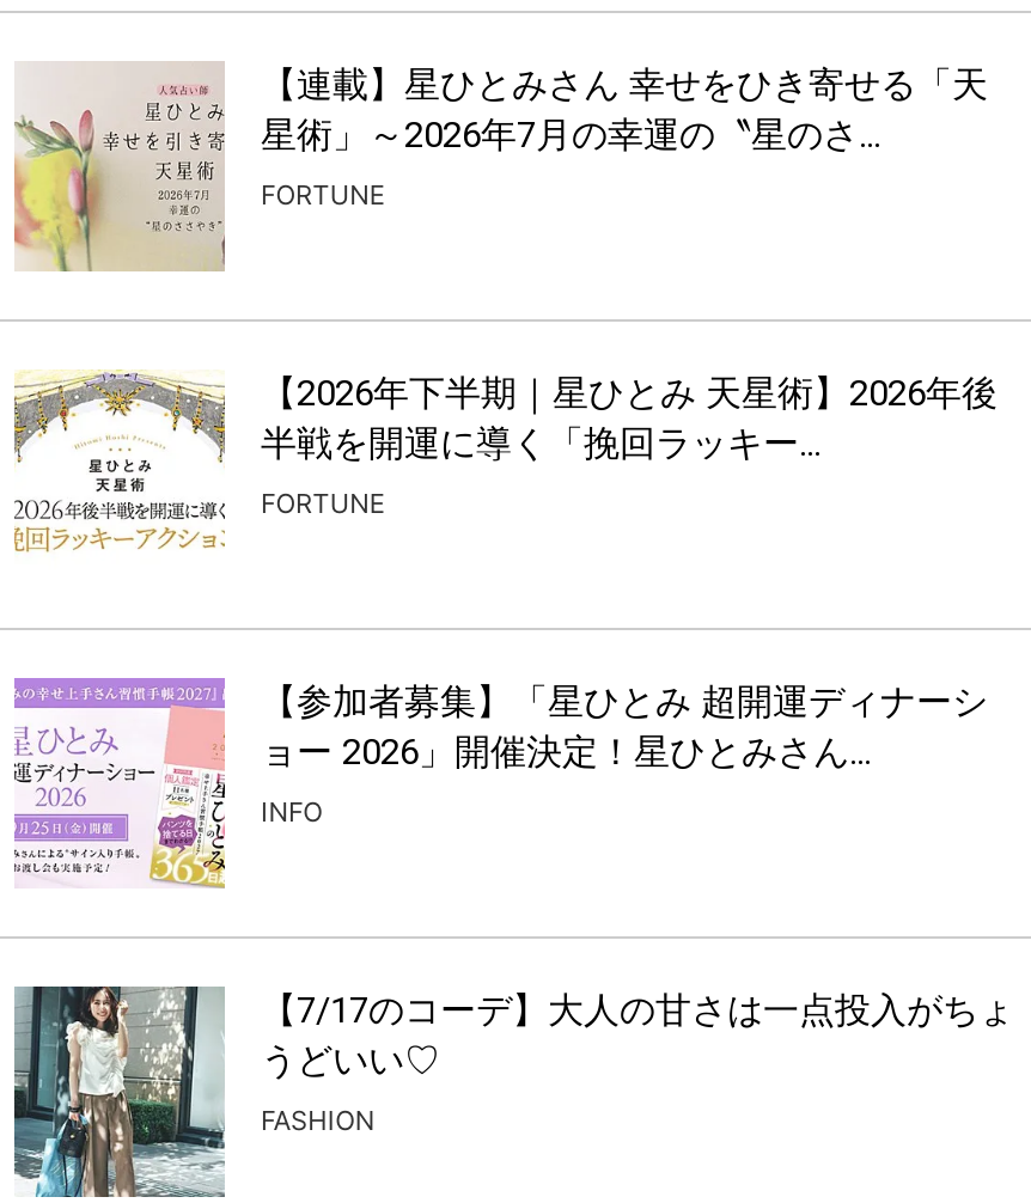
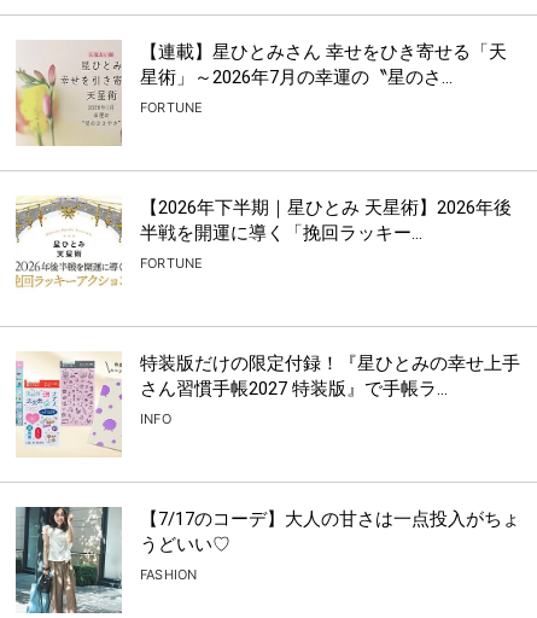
- [image]
- 【参加者募集】「星ひとみ 超開運ディナーシ
- ョー 2026」開催決定！星ひとみさん...
+ [image]
+ 特装版だけの限定付録！『星ひとみの幸せ上手
+ さん習慣手帳2027 特装版』で手帳ラ...
